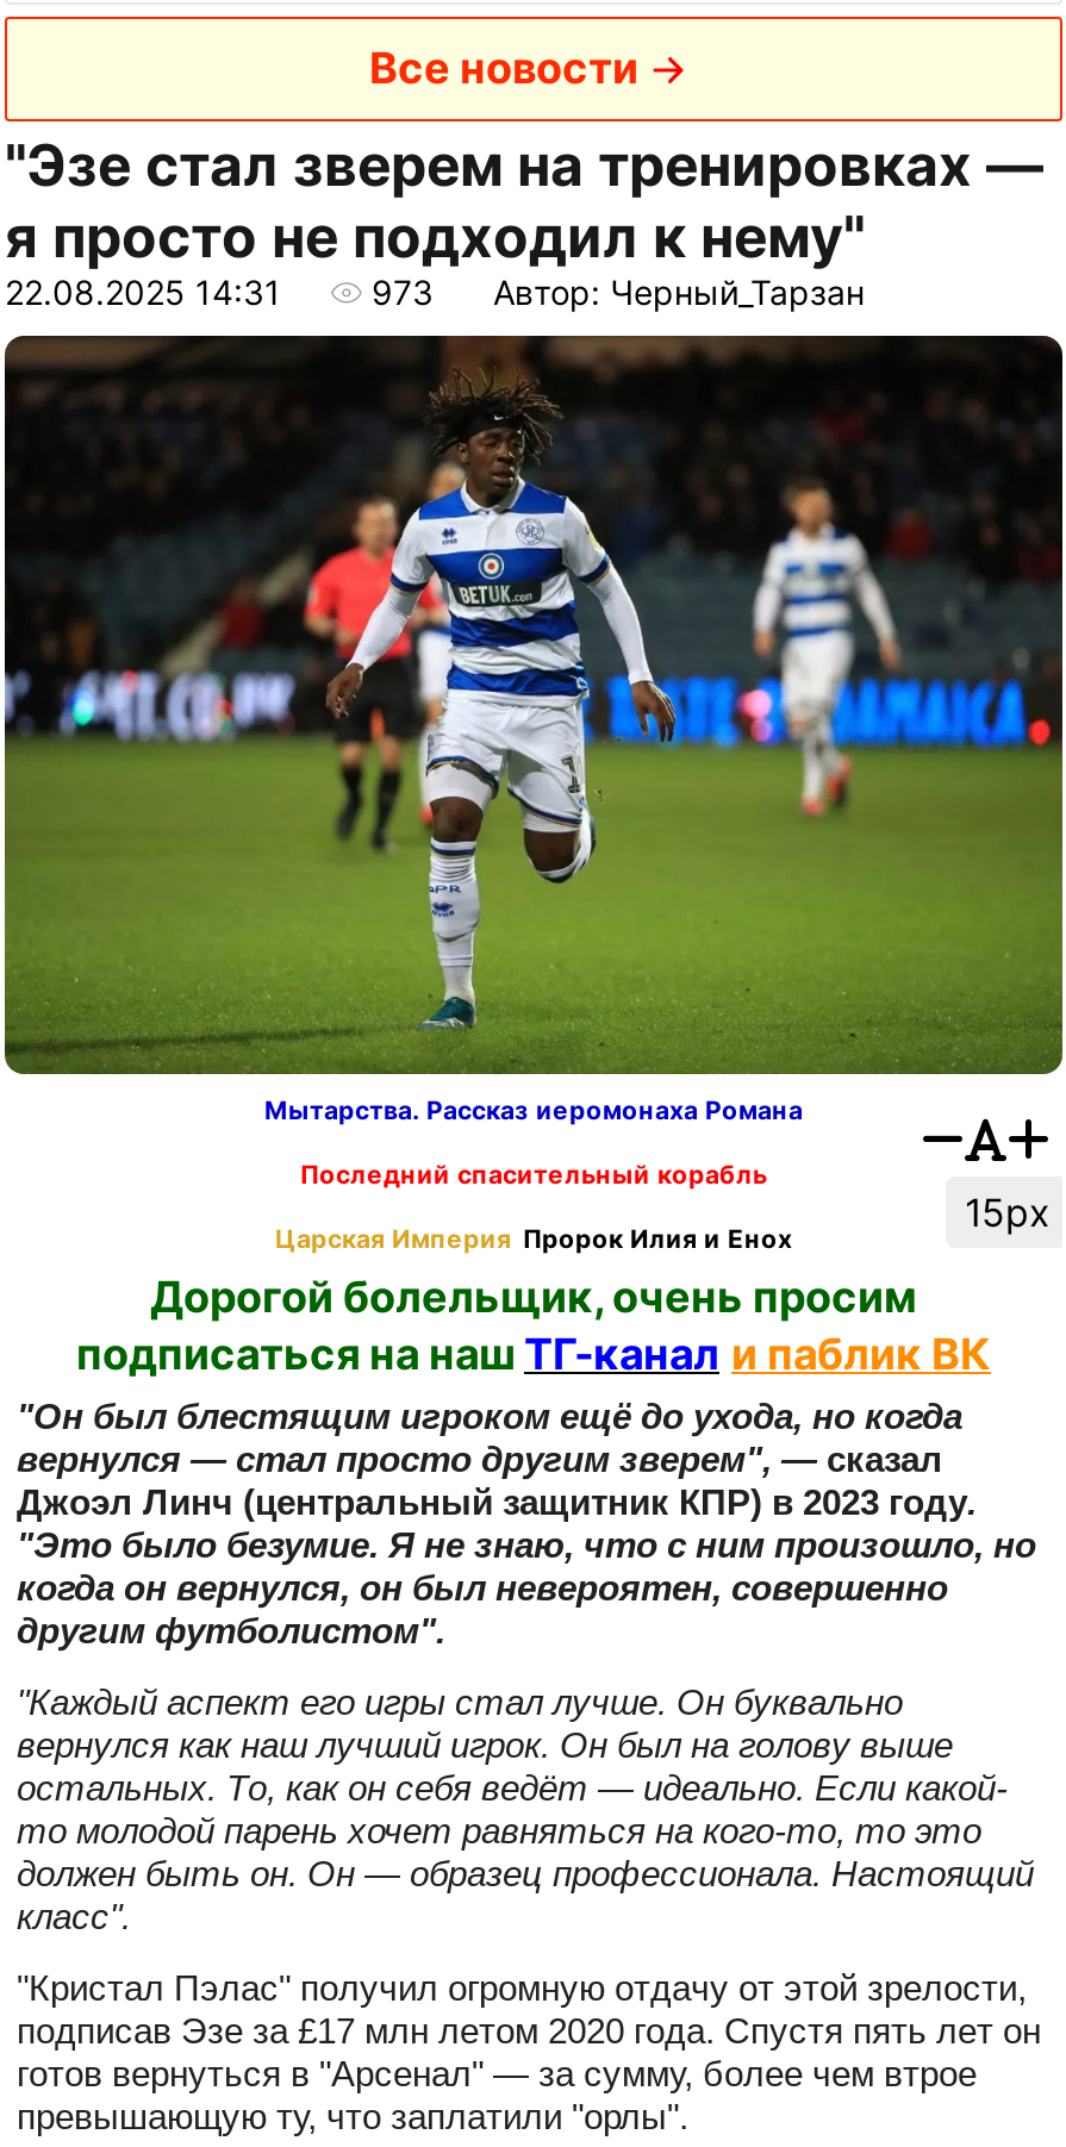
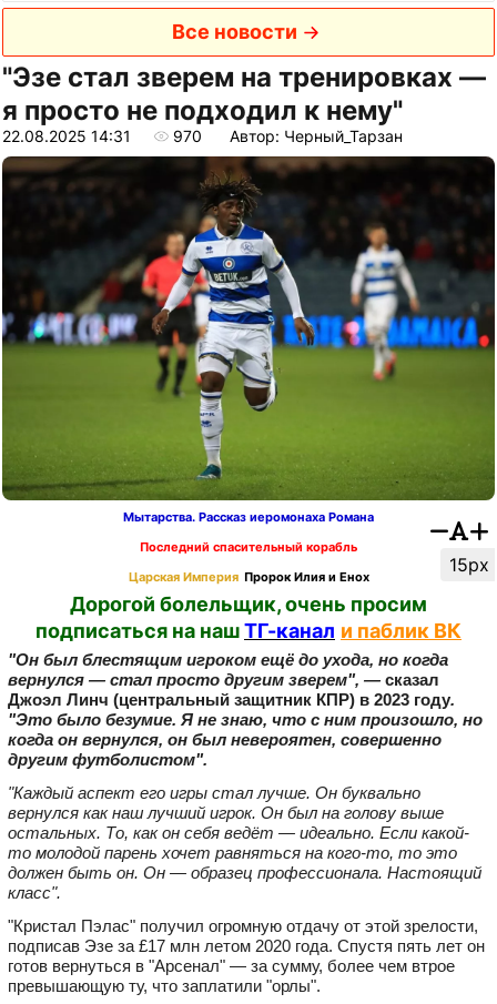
- 973 Автор: Черный_Тарзан
+ 970 Автор: Черный_Тарзан
